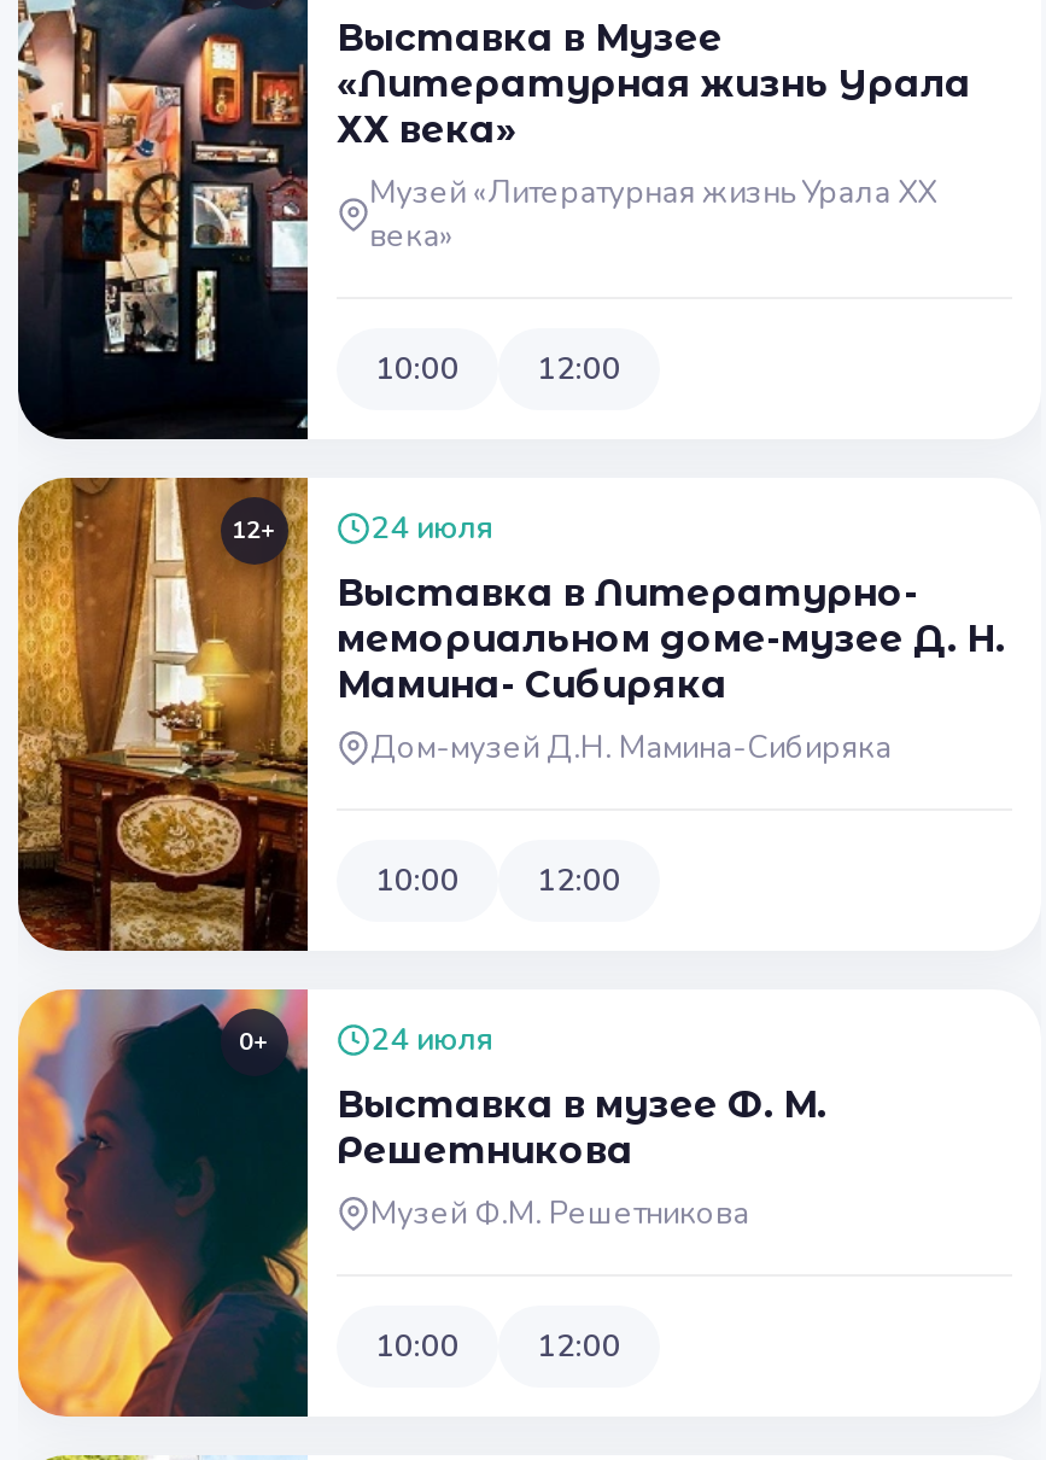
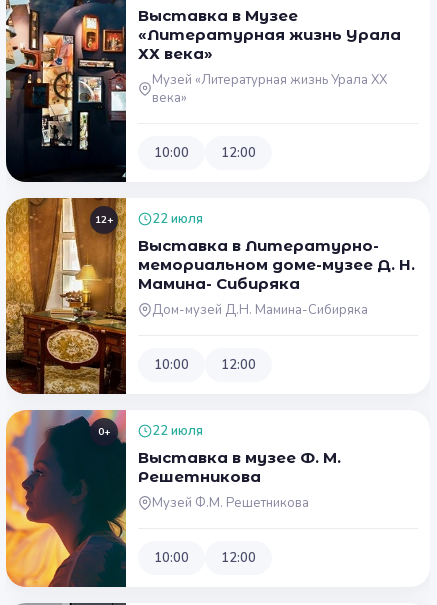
- 24 июля
+ 22 июля

- 24 июля
+ 22 июля
